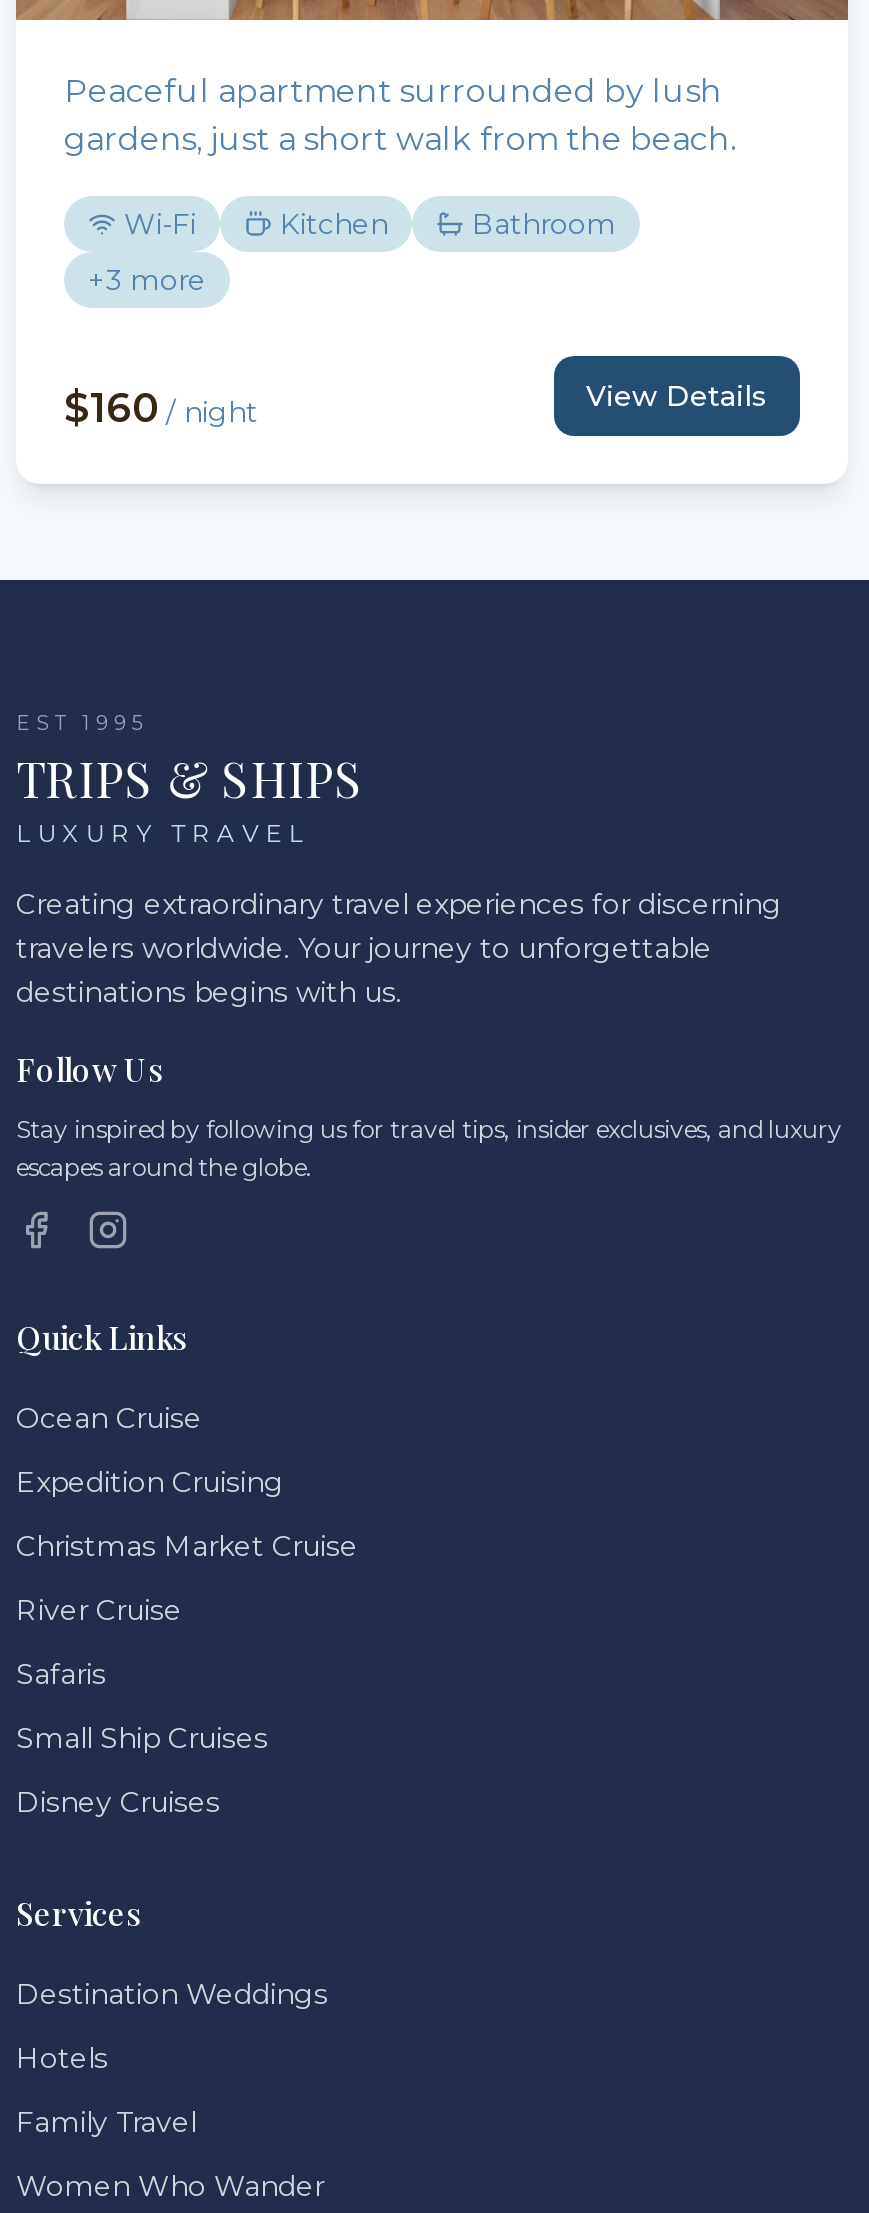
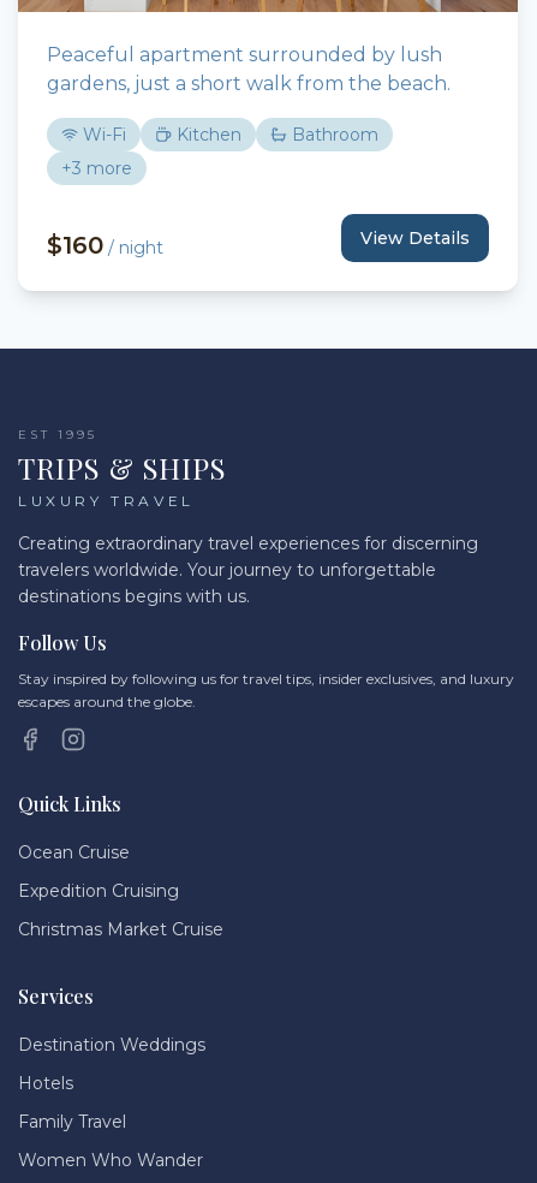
- River Cruise
- Safaris
- Small Ship Cruises
- Disney Cruises
